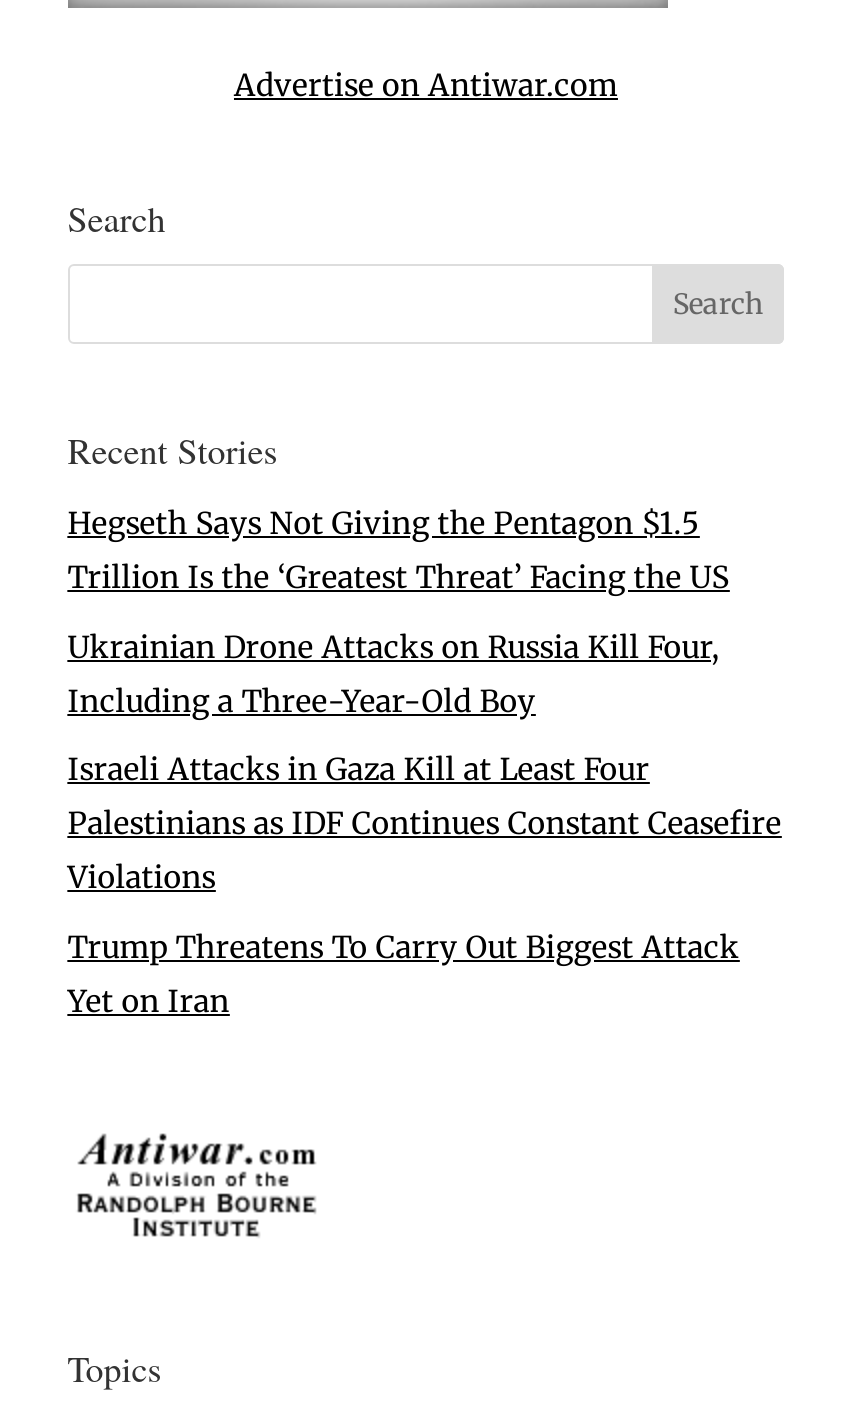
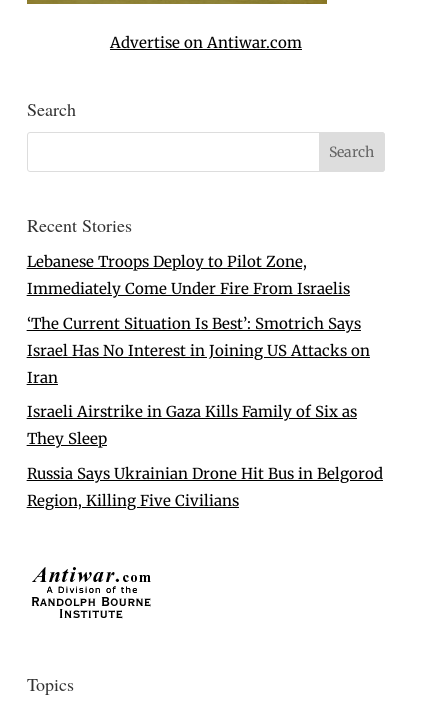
- Hegseth Says Not Giving the Pentagon $1.5
- Trillion Is the ‘Greatest Threat’ Facing the US
+ Lebanese Troops Deploy to Pilot Zone,
+ Immediately Come Under Fire From Israelis

- Ukrainian Drone Attacks on Russia Kill Four,
- Including a Three-Year-Old Boy
+ ‘The Current Situation Is Best’: Smotrich Says
+ Israel Has No Interest in Joining US Attacks on
+ Iran

- Israeli Attacks in Gaza Kill at Least Four
- Palestinians as IDF Continues Constant Ceasefire
- Violations
+ Israeli Airstrike in Gaza Kills Family of Six as
+ They Sleep

- Trump Threatens To Carry Out Biggest Attack
- Yet on Iran
+ Russia Says Ukrainian Drone Hit Bus in Belgorod
+ Region, Killing Five Civilians
